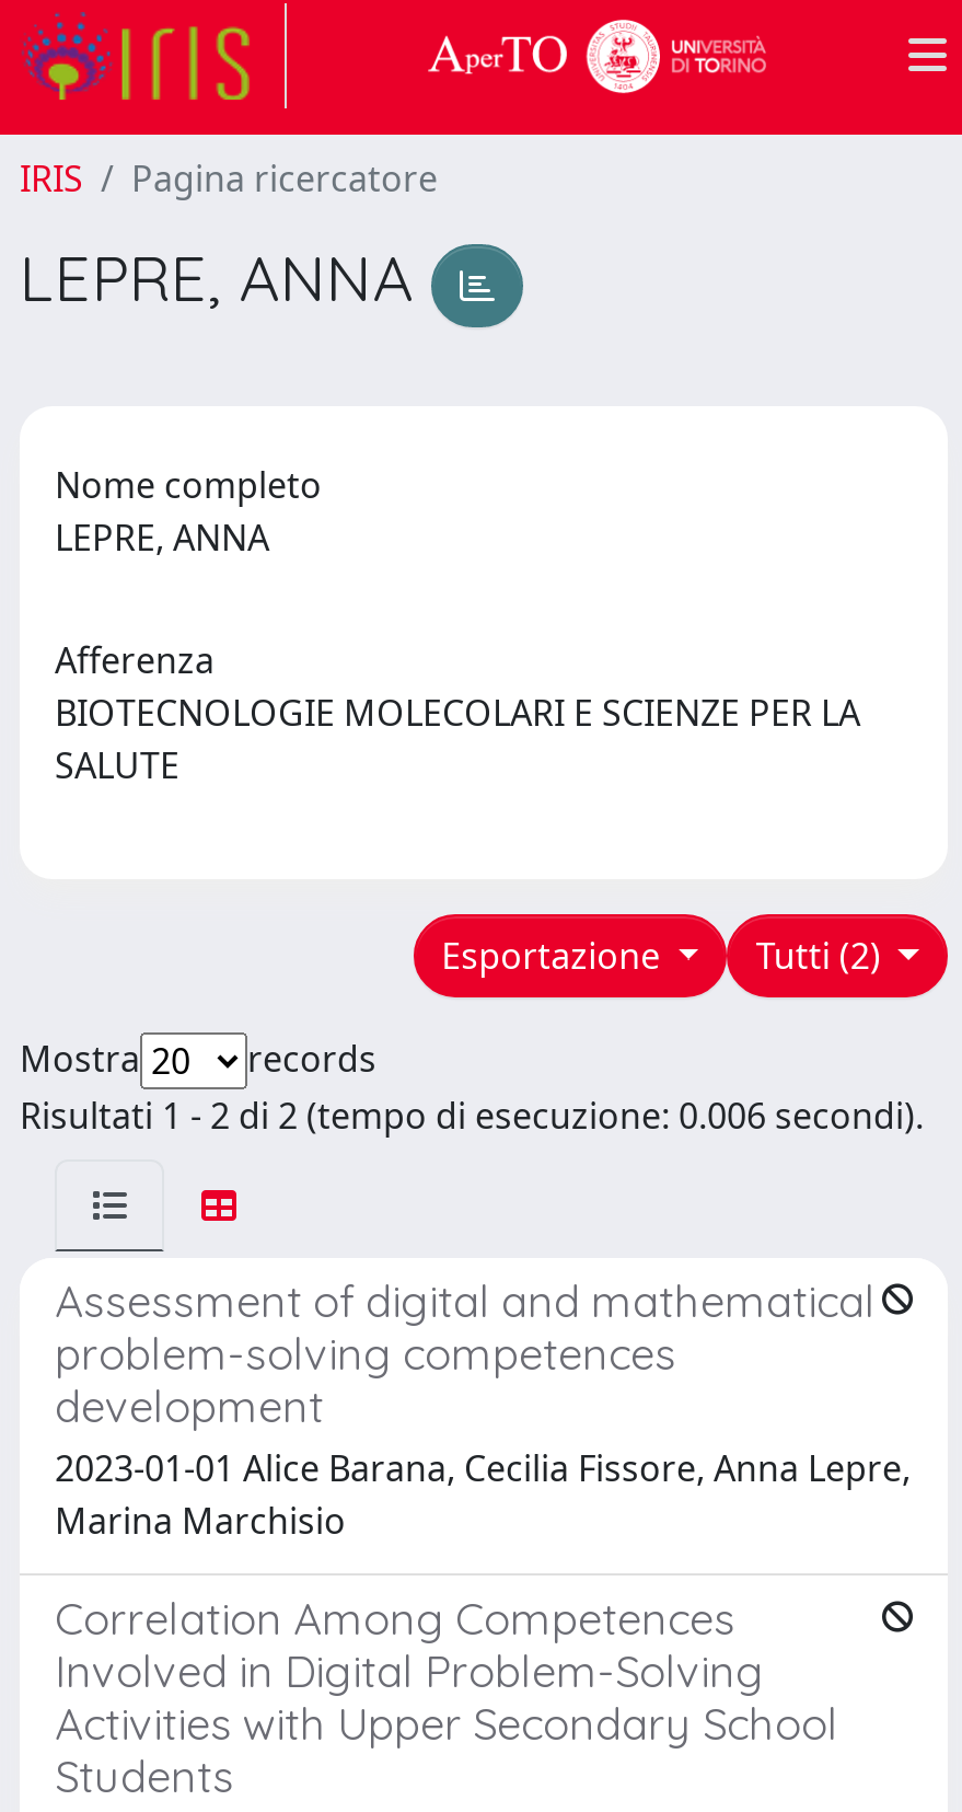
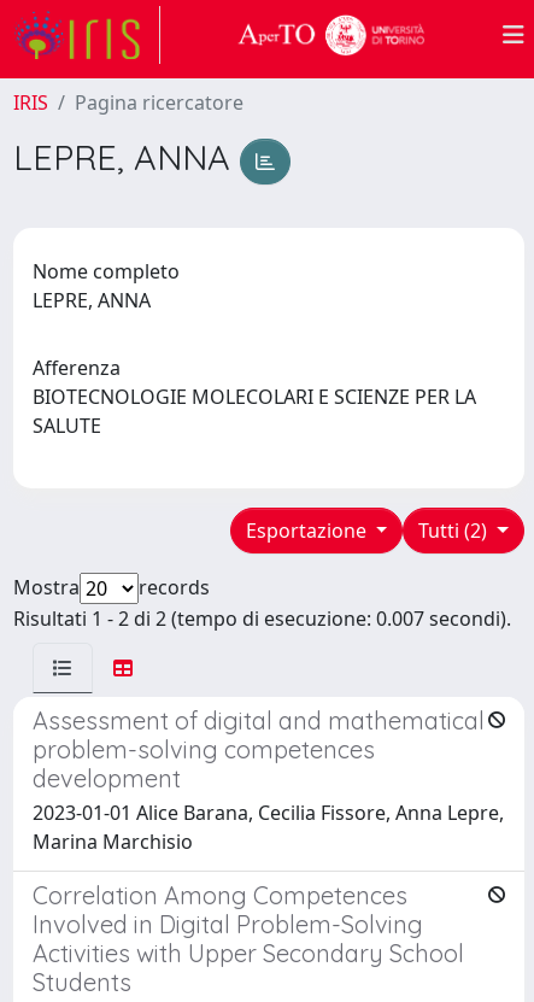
- Risultati 1 - 2 di 2 (tempo di esecuzione: 0.006 secondi).
+ Risultati 1 - 2 di 2 (tempo di esecuzione: 0.007 secondi).
